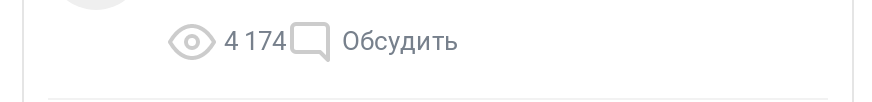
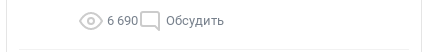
- 4 174 Обсудить
+ 6 690 Обсудить
